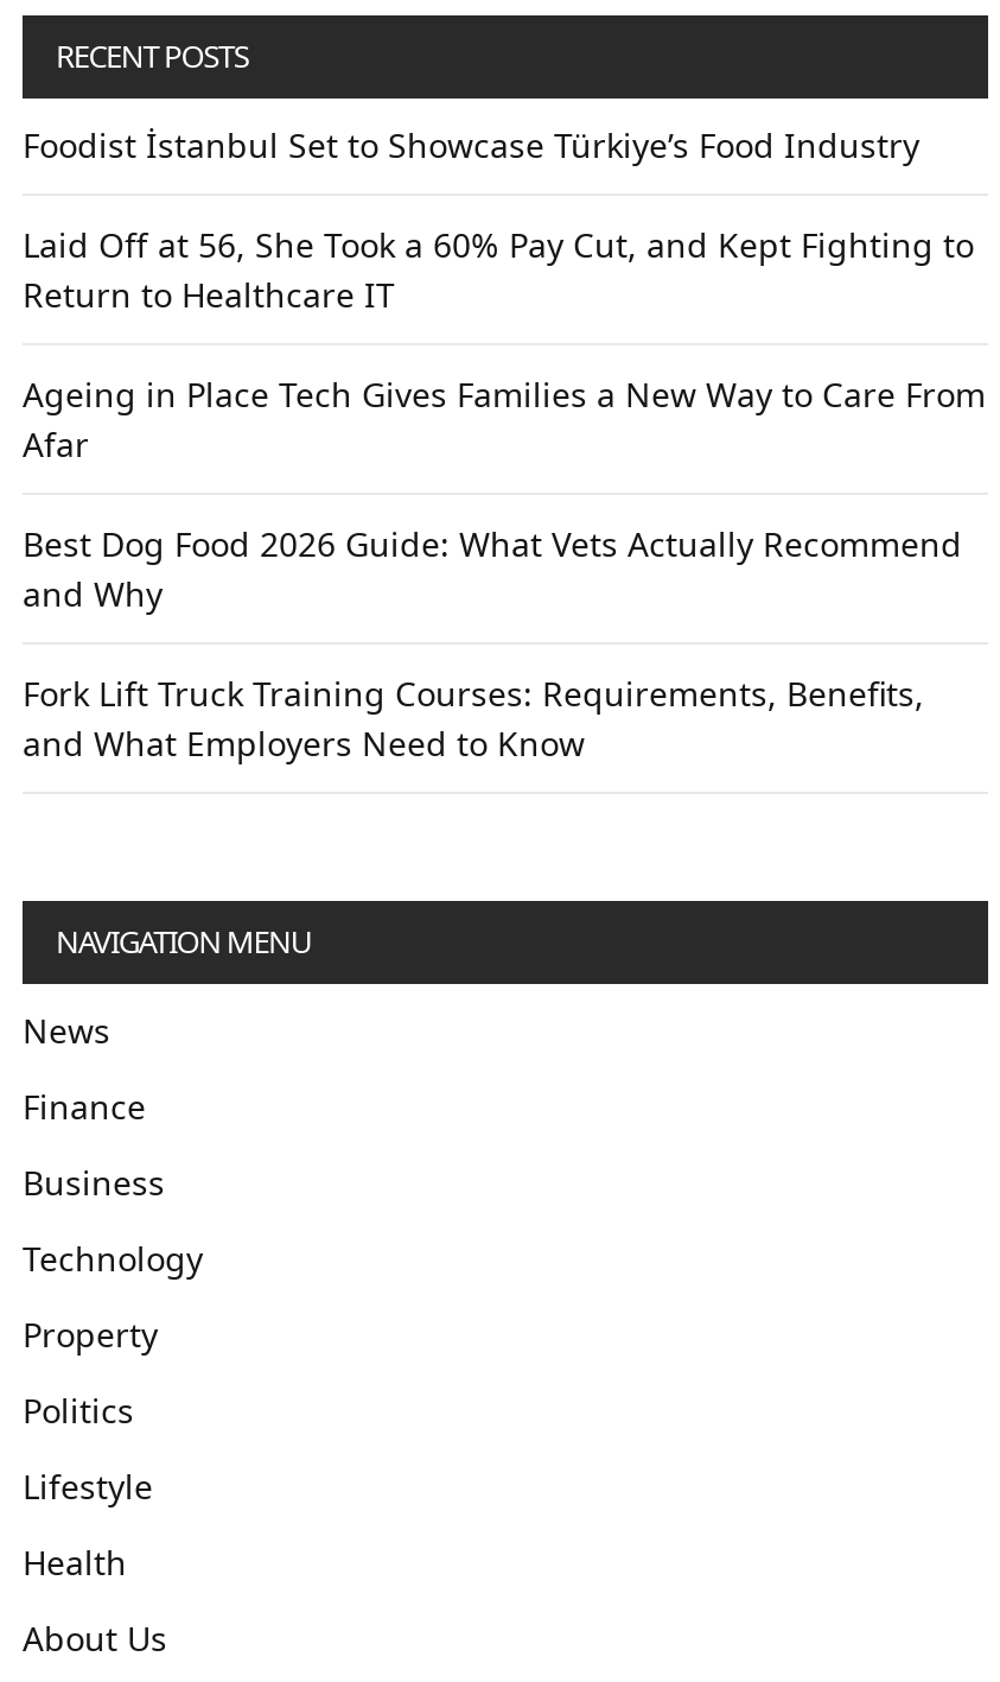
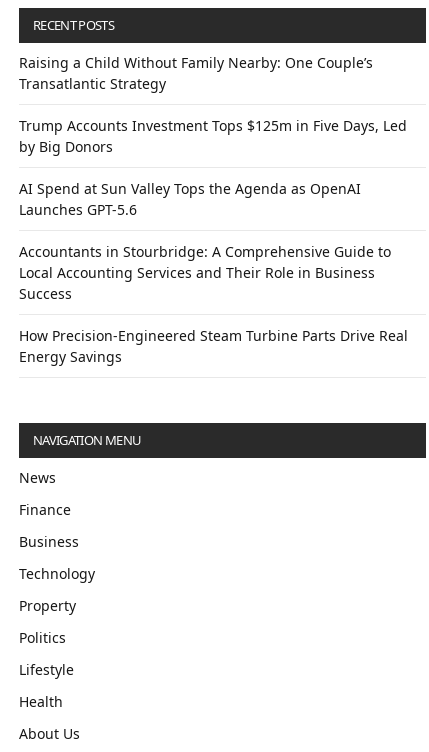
- Foodist İstanbul Set to Showcase Türkiye’s Food Industry
+ Raising a Child Without Family Nearby: One Couple’s
+ Transatlantic Strategy

- Laid Off at 56, She Took a 60% Pay Cut, and Kept Fighting to
- Return to Healthcare IT
+ Trump Accounts Investment Tops $125m in Five Days, Led
+ by Big Donors

- Ageing in Place Tech Gives Families a New Way to Care From
- Afar
+ AI Spend at Sun Valley Tops the Agenda as OpenAI
+ Launches GPT-5.6

- Best Dog Food 2026 Guide: What Vets Actually Recommend
- and Why
+ Accountants in Stourbridge: A Comprehensive Guide to
+ Local Accounting Services and Their Role in Business
+ Success

- Fork Lift Truck Training Courses: Requirements, Benefits,
- and What Employers Need to Know
+ How Precision-Engineered Steam Turbine Parts Drive Real
+ Energy Savings
